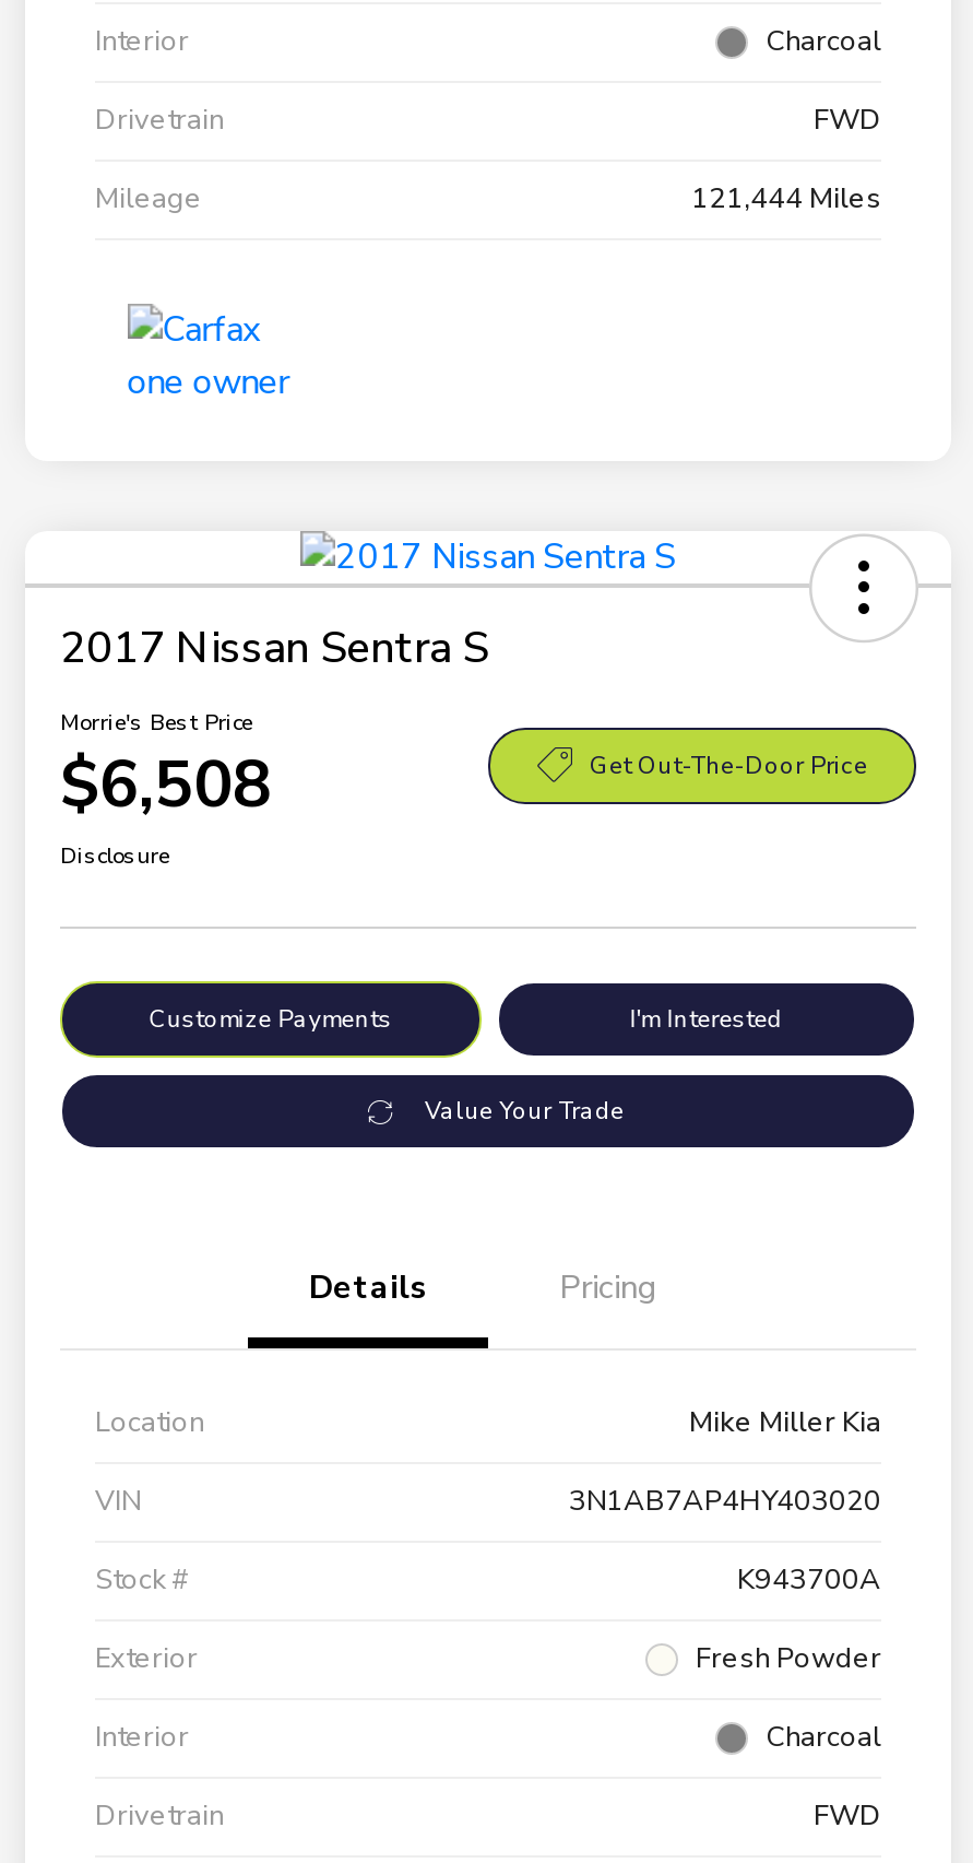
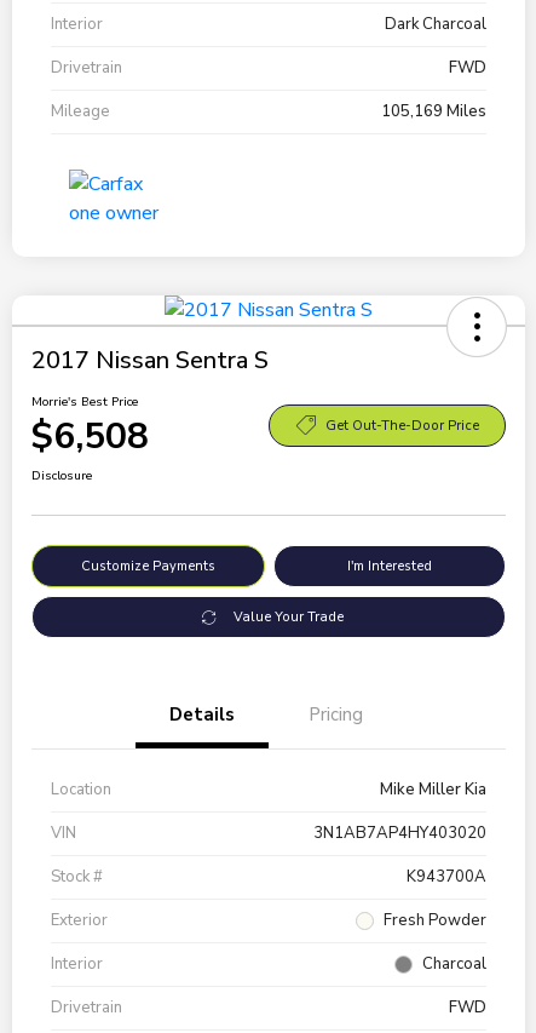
- Charcoal
+ Dark Charcoal

- 121,444 Miles
+ 105,169 Miles
